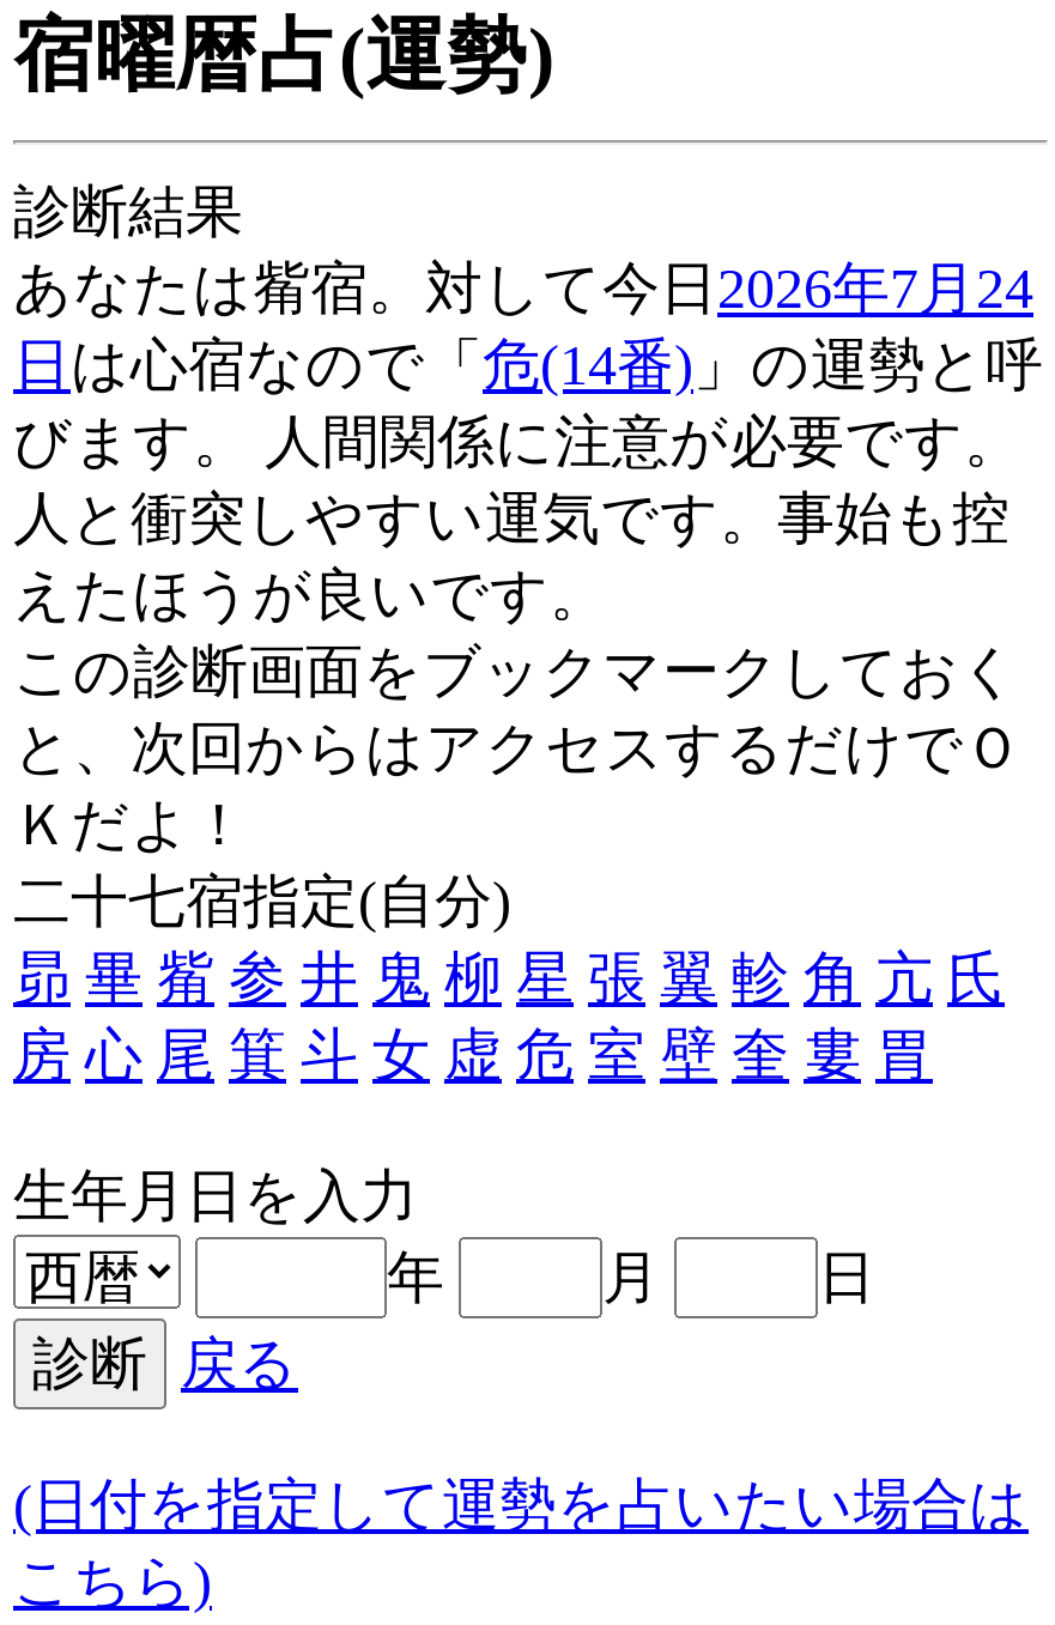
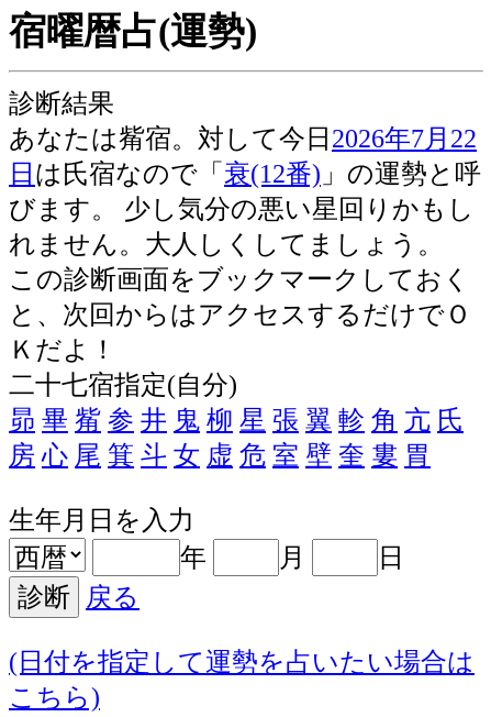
- あなたは觜宿。対して今日2026年7月24
- 日は心宿なので「危(14番)」の運勢と呼
- びます。 人間関係に注意が必要です。
- 人と衝突しやすい運気です。事始も控
- えたほうが良いです。
+ あなたは觜宿。対して今日2026年7月22
+ 日は氏宿なので「衰(12番)」の運勢と呼
+ びます。 少し気分の悪い星回りかもし
+ れません。大人しくしてましょう。
